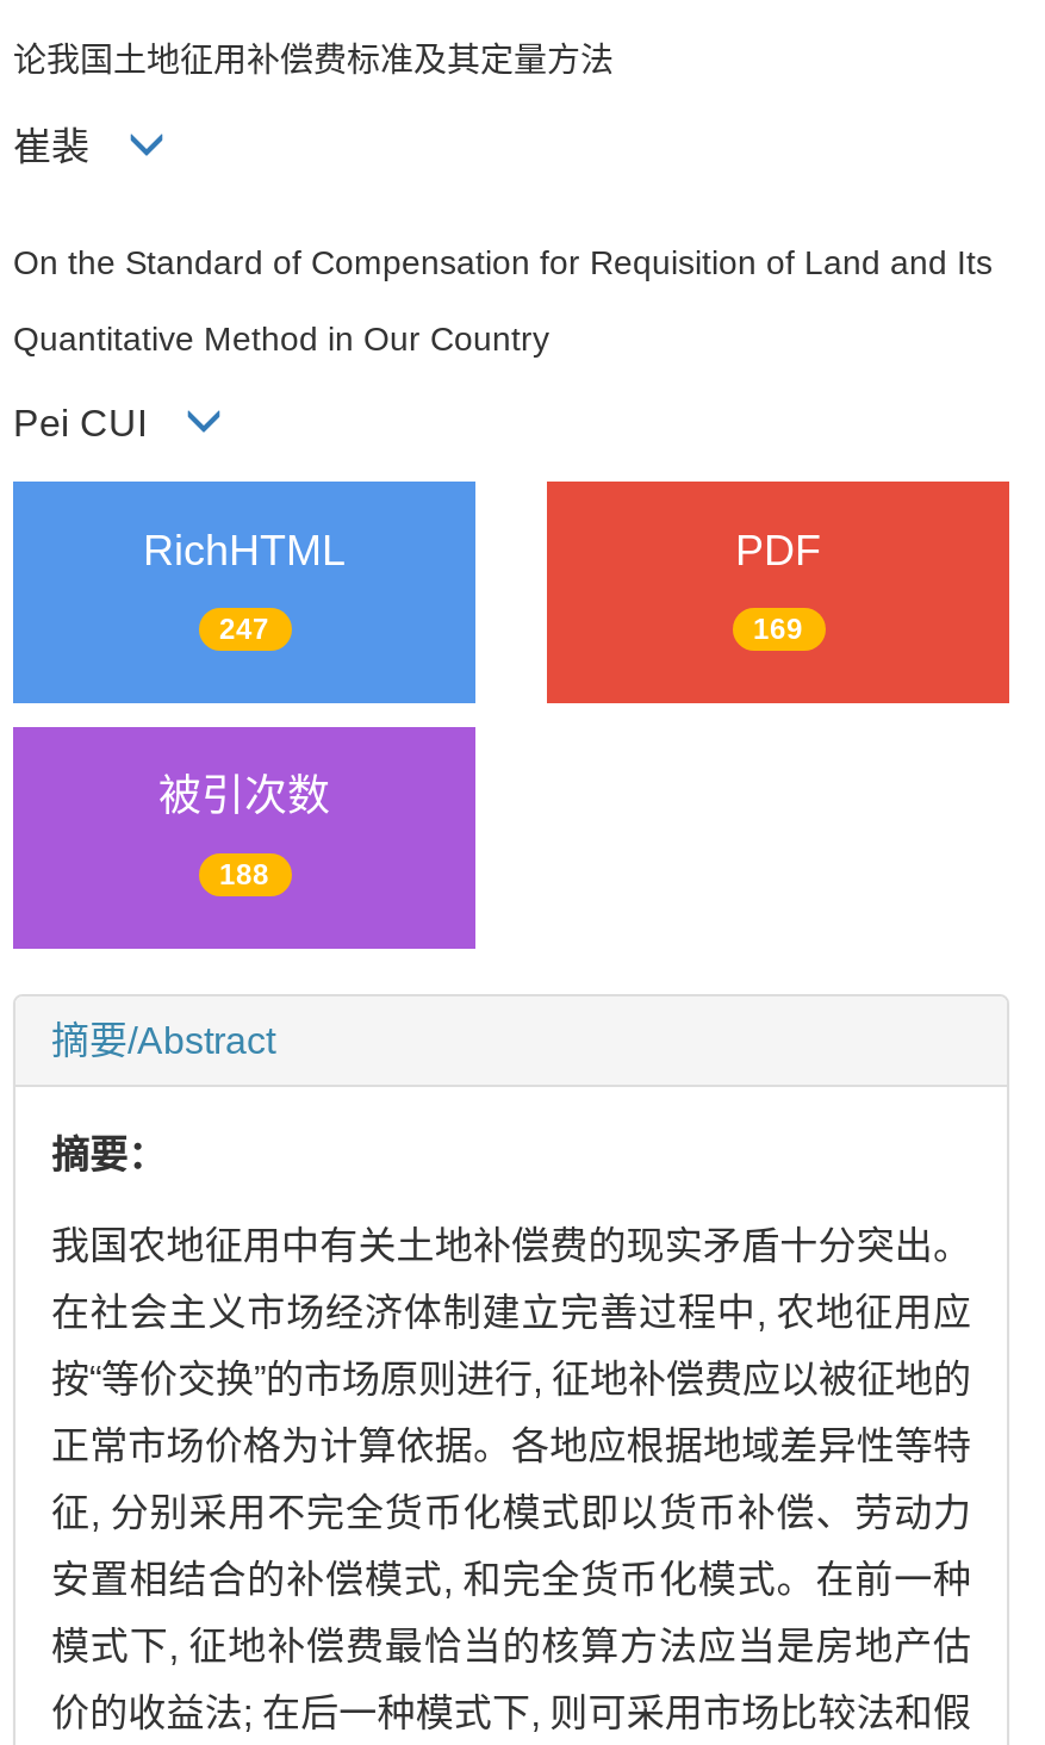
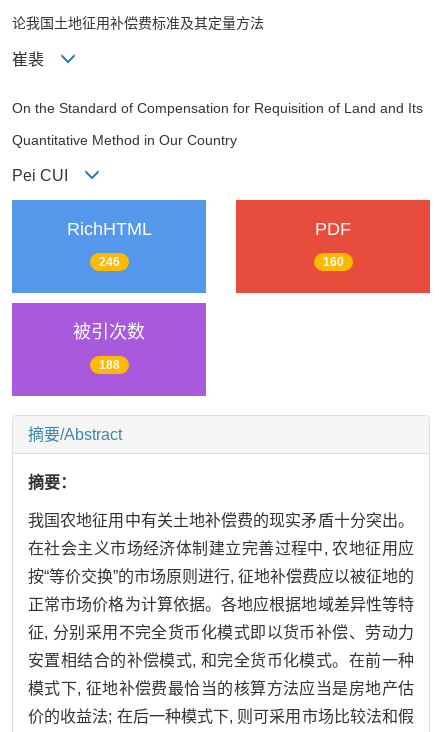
- 247
+ 246

- 169
+ 160
